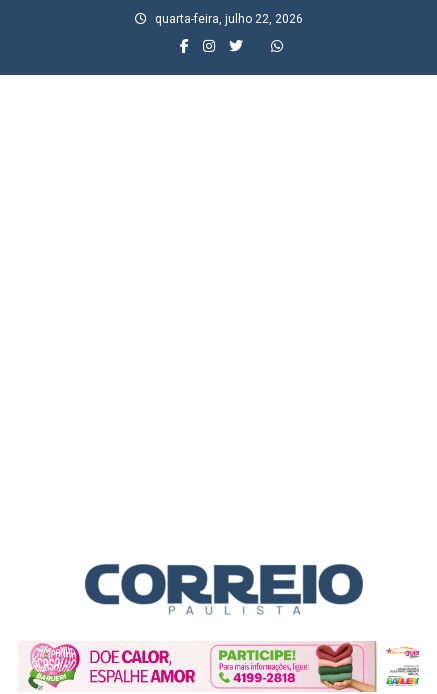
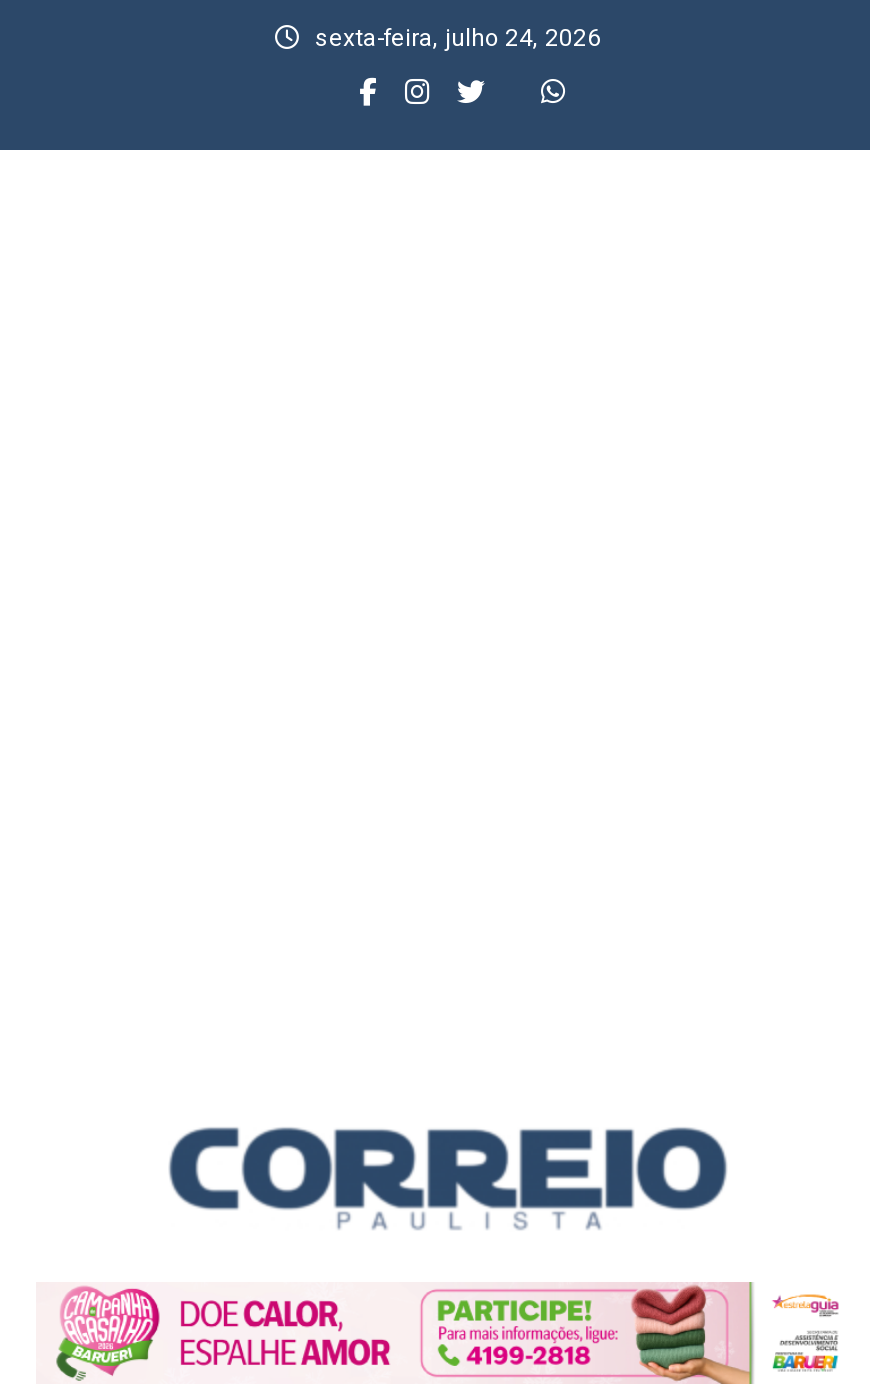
- quarta-feira, julho 22, 2026
+ sexta-feira, julho 24, 2026
